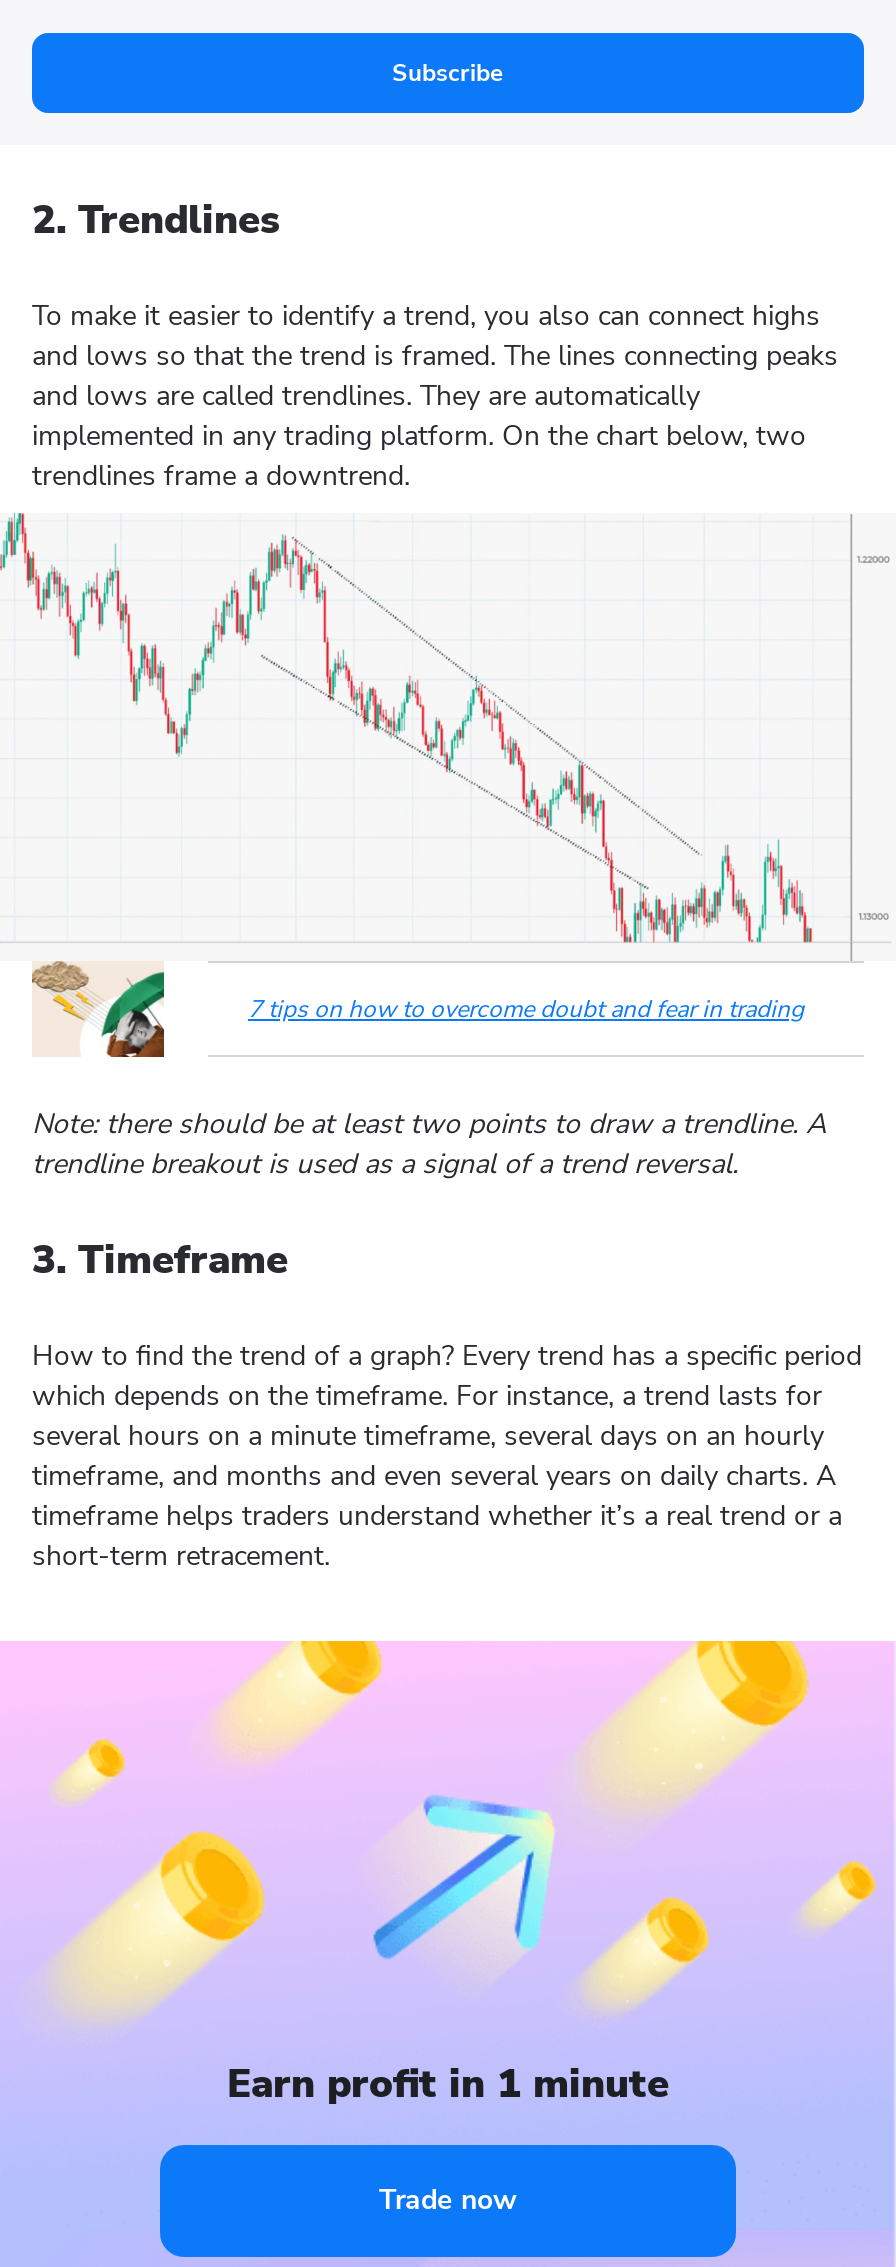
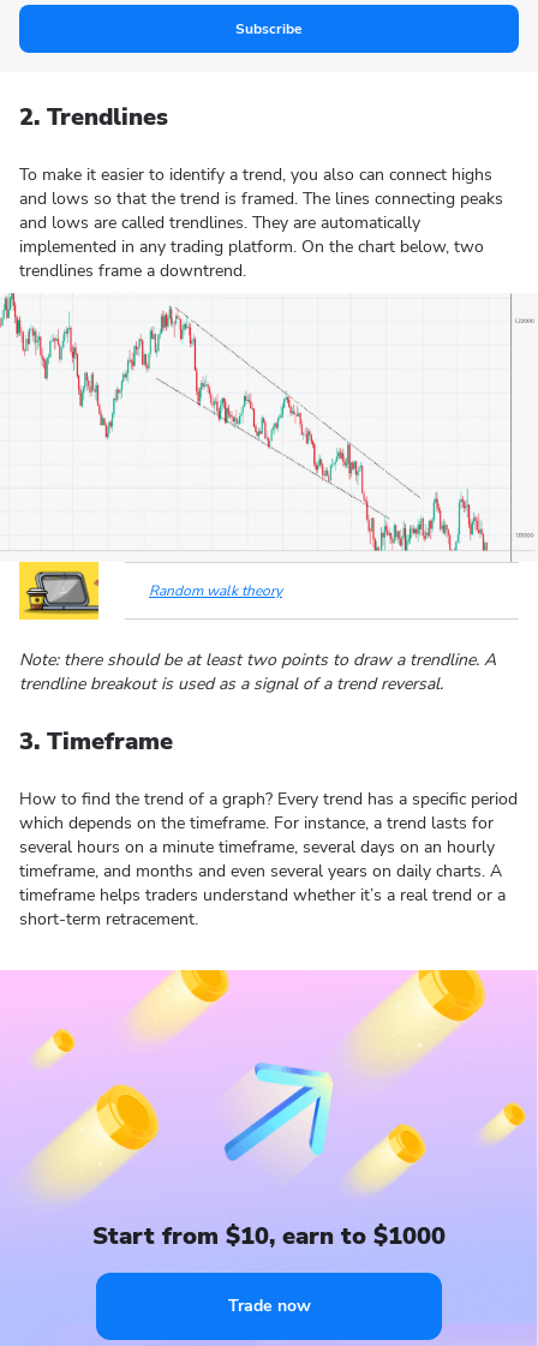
- [image]
+ [image]

- 7 tips on how to overcome doubt and fear in trading
+ Random walk theory

- Earn profit in 1 minute
+ Start from $10, earn to $1000
